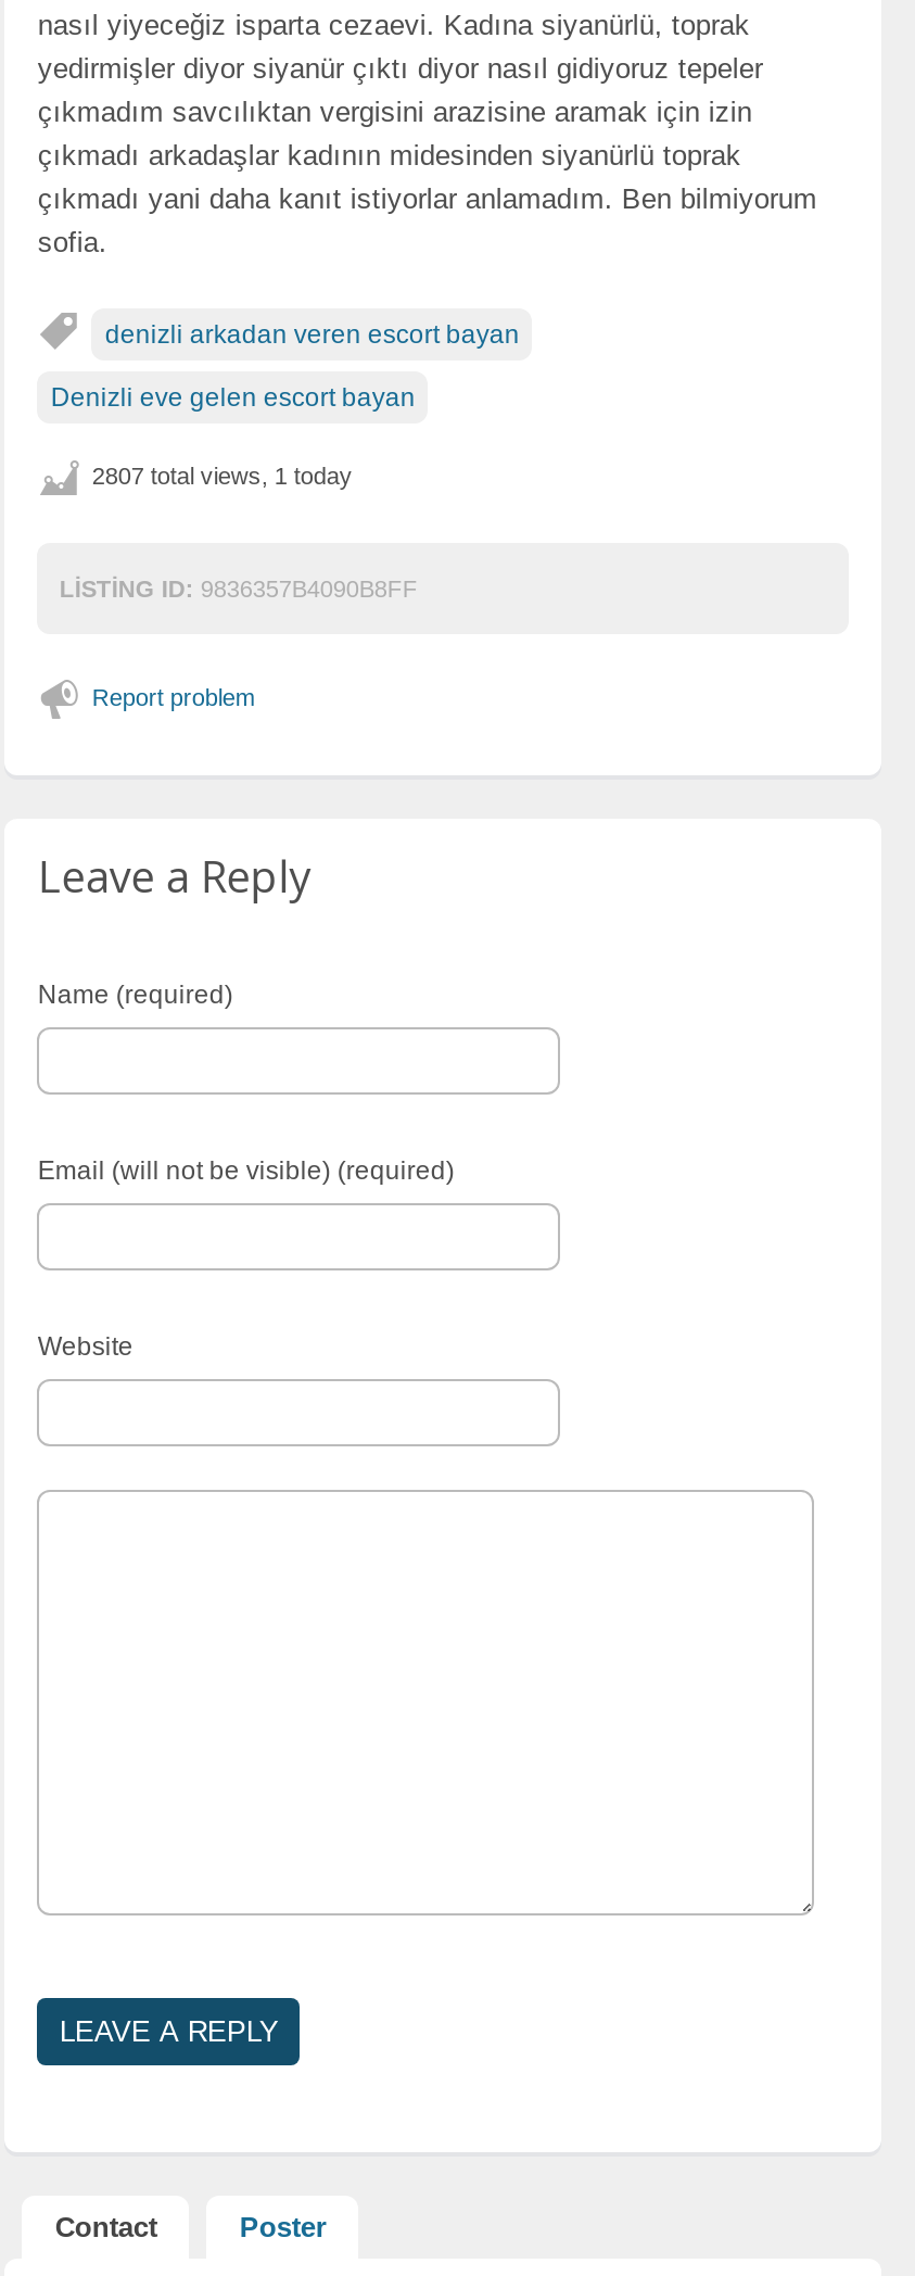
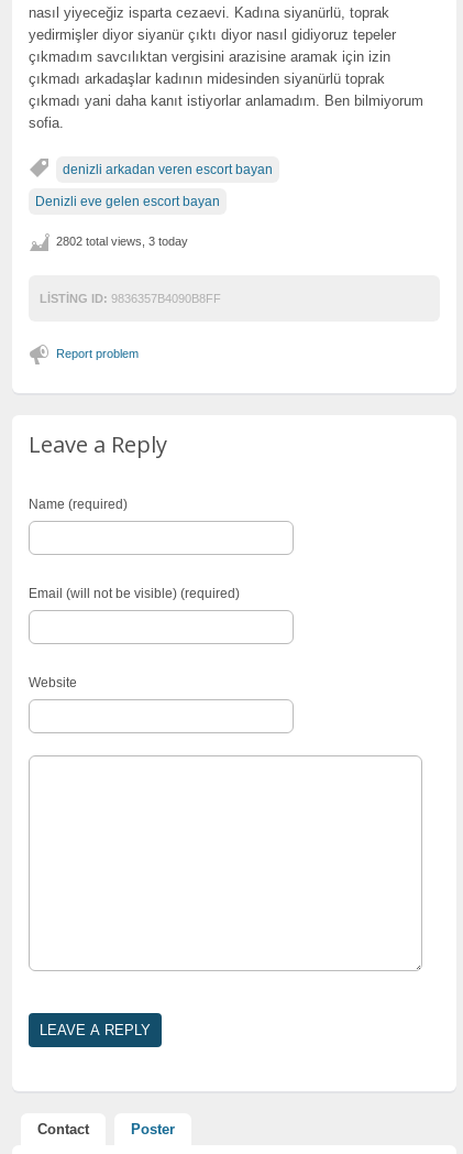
- 2807 total views, 1 today
+ 2802 total views, 3 today
